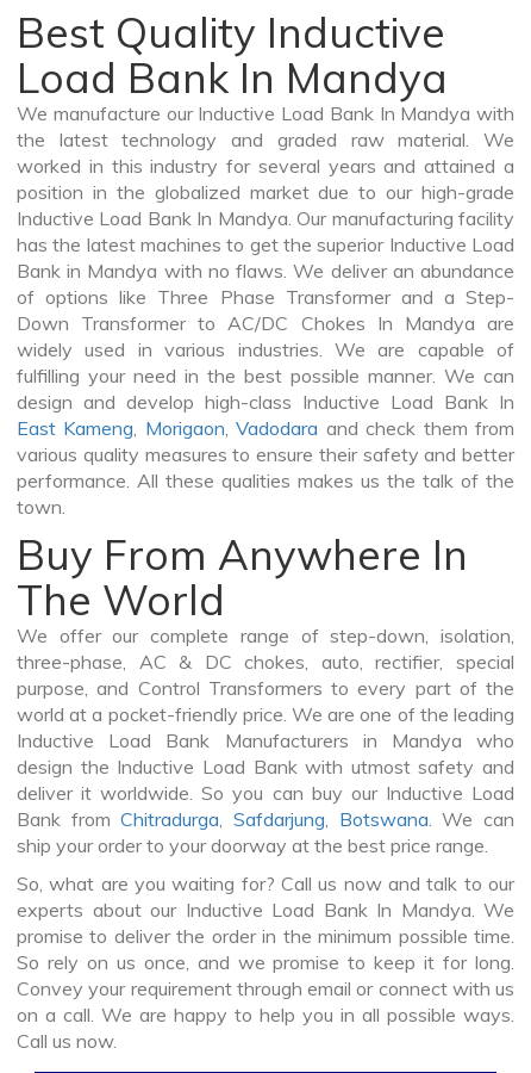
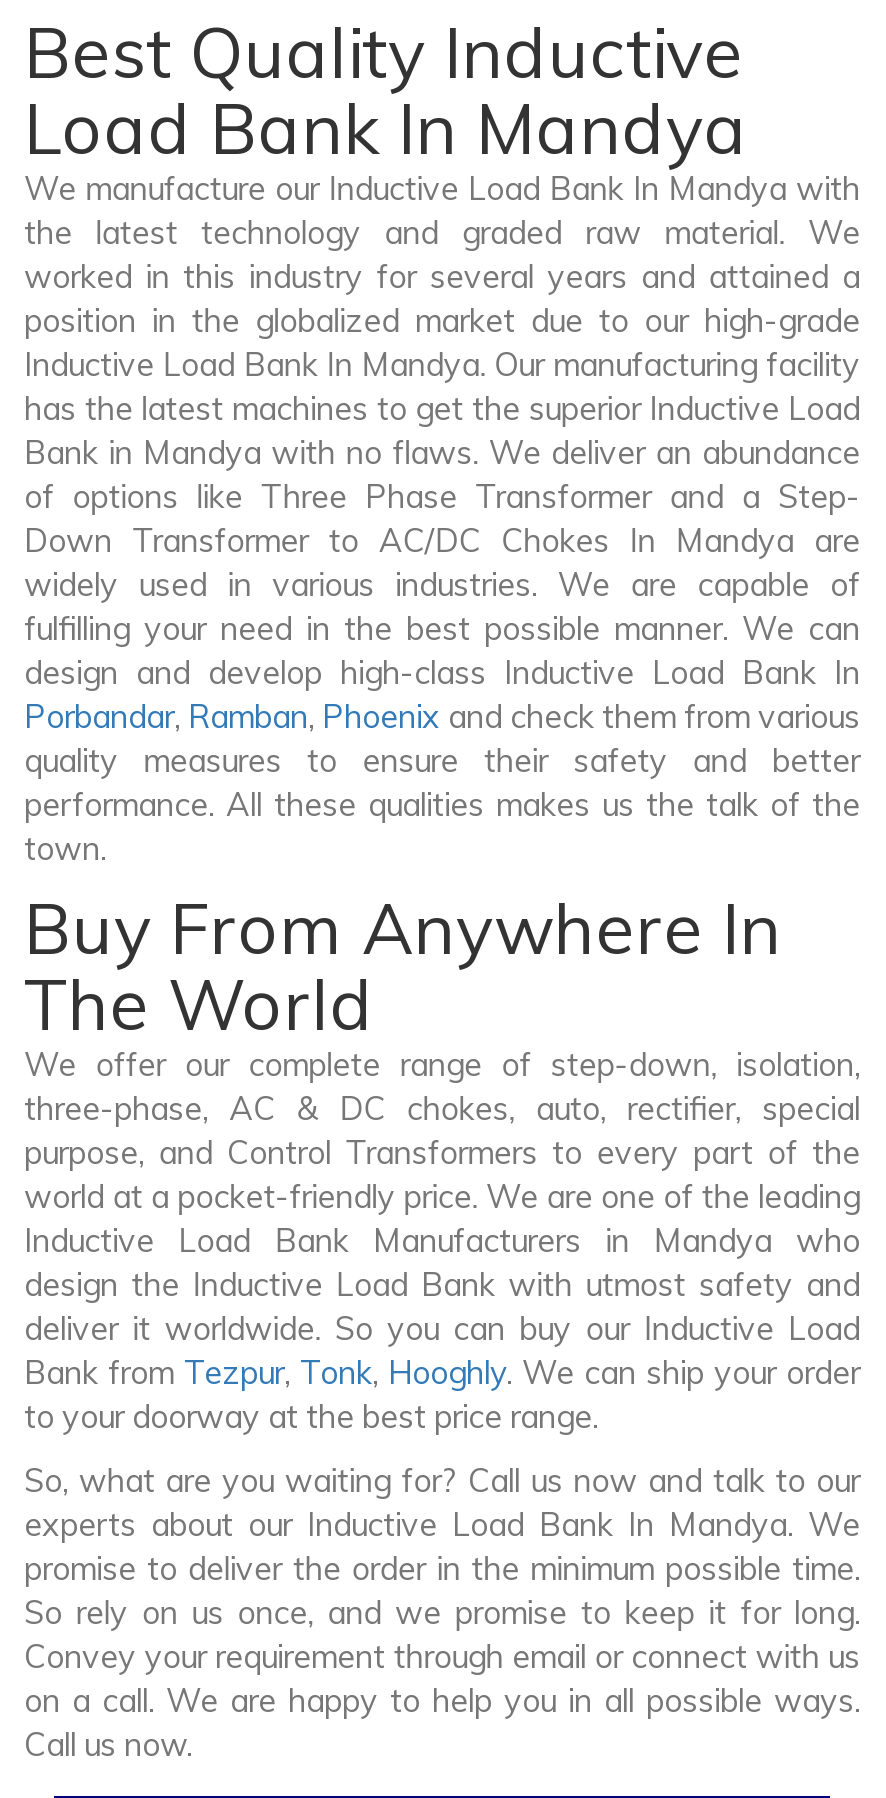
- East Kameng, Morigaon, Vadodara and check them from
- various quality measures to ensure their safety and better
+ Porbandar, Ramban, Phoenix and check them from various
+ quality measures to ensure their safety and better

- Bank from Chitradurga, Safdarjung, Botswana. We can
- ship your order to your doorway at the best price range.
+ Bank from Tezpur, Tonk, Hooghly. We can ship your order
+ to your doorway at the best price range.
